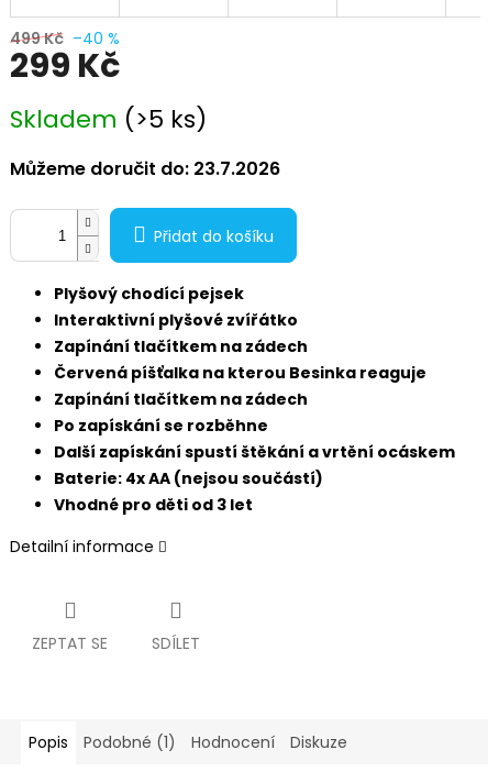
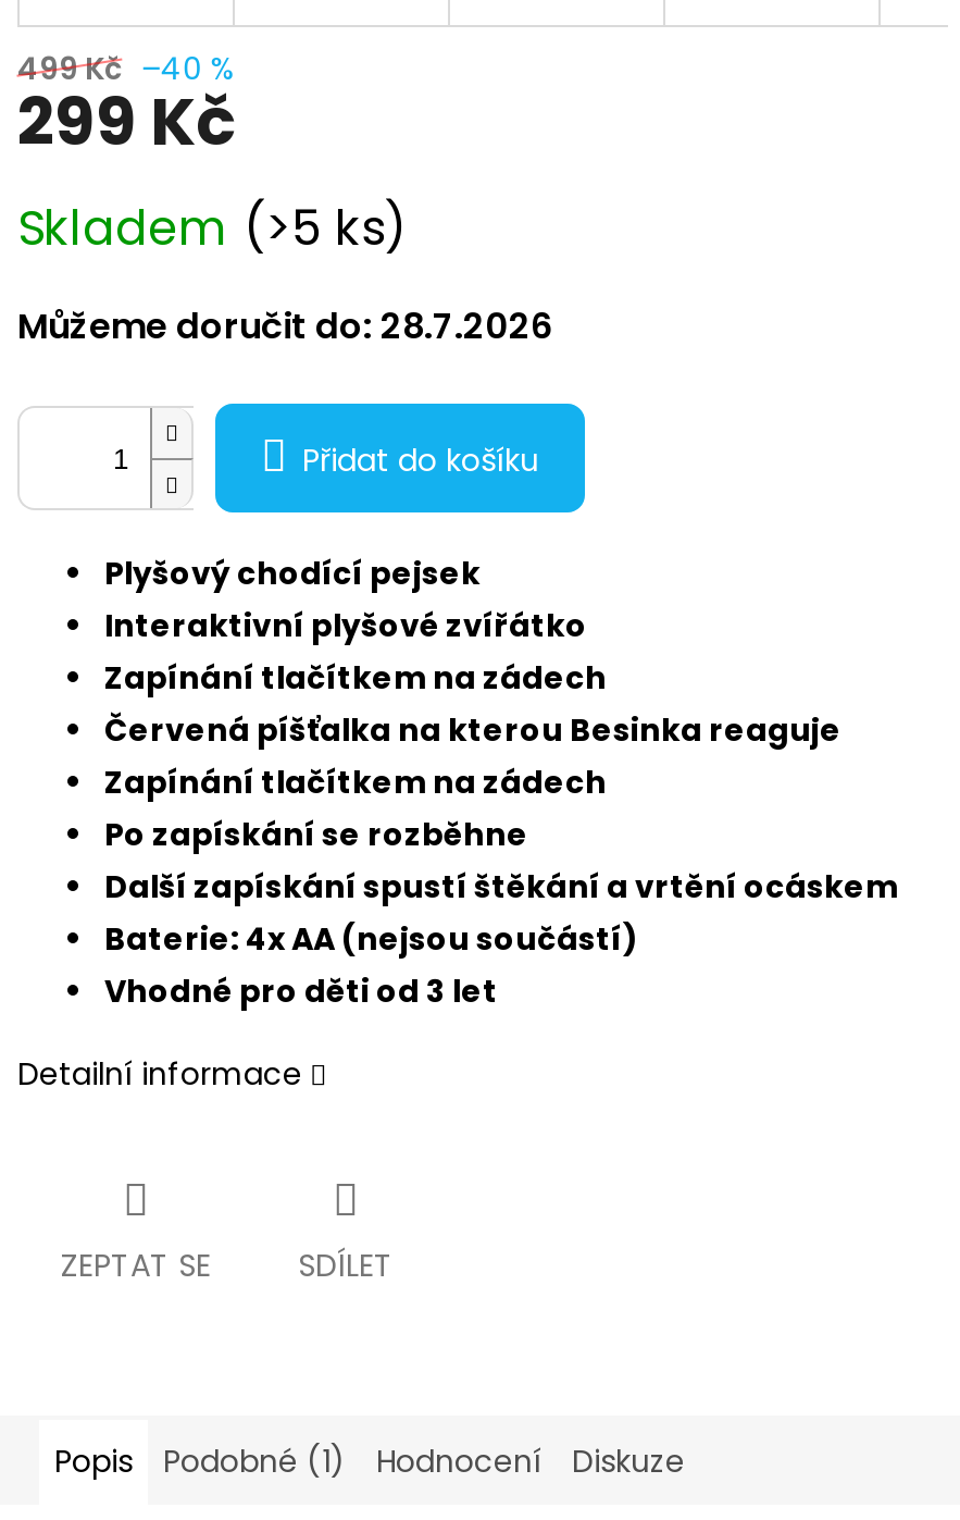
- Můžeme doručit do: 23.7.2026
+ Můžeme doručit do: 28.7.2026
